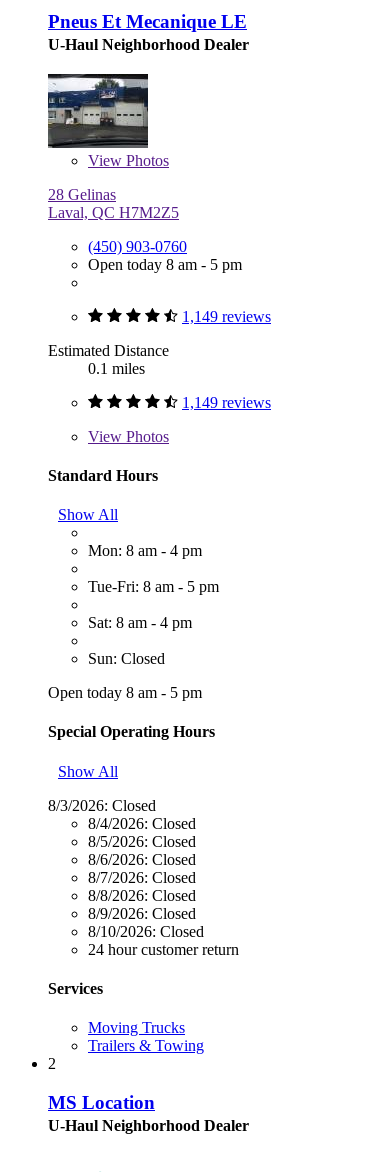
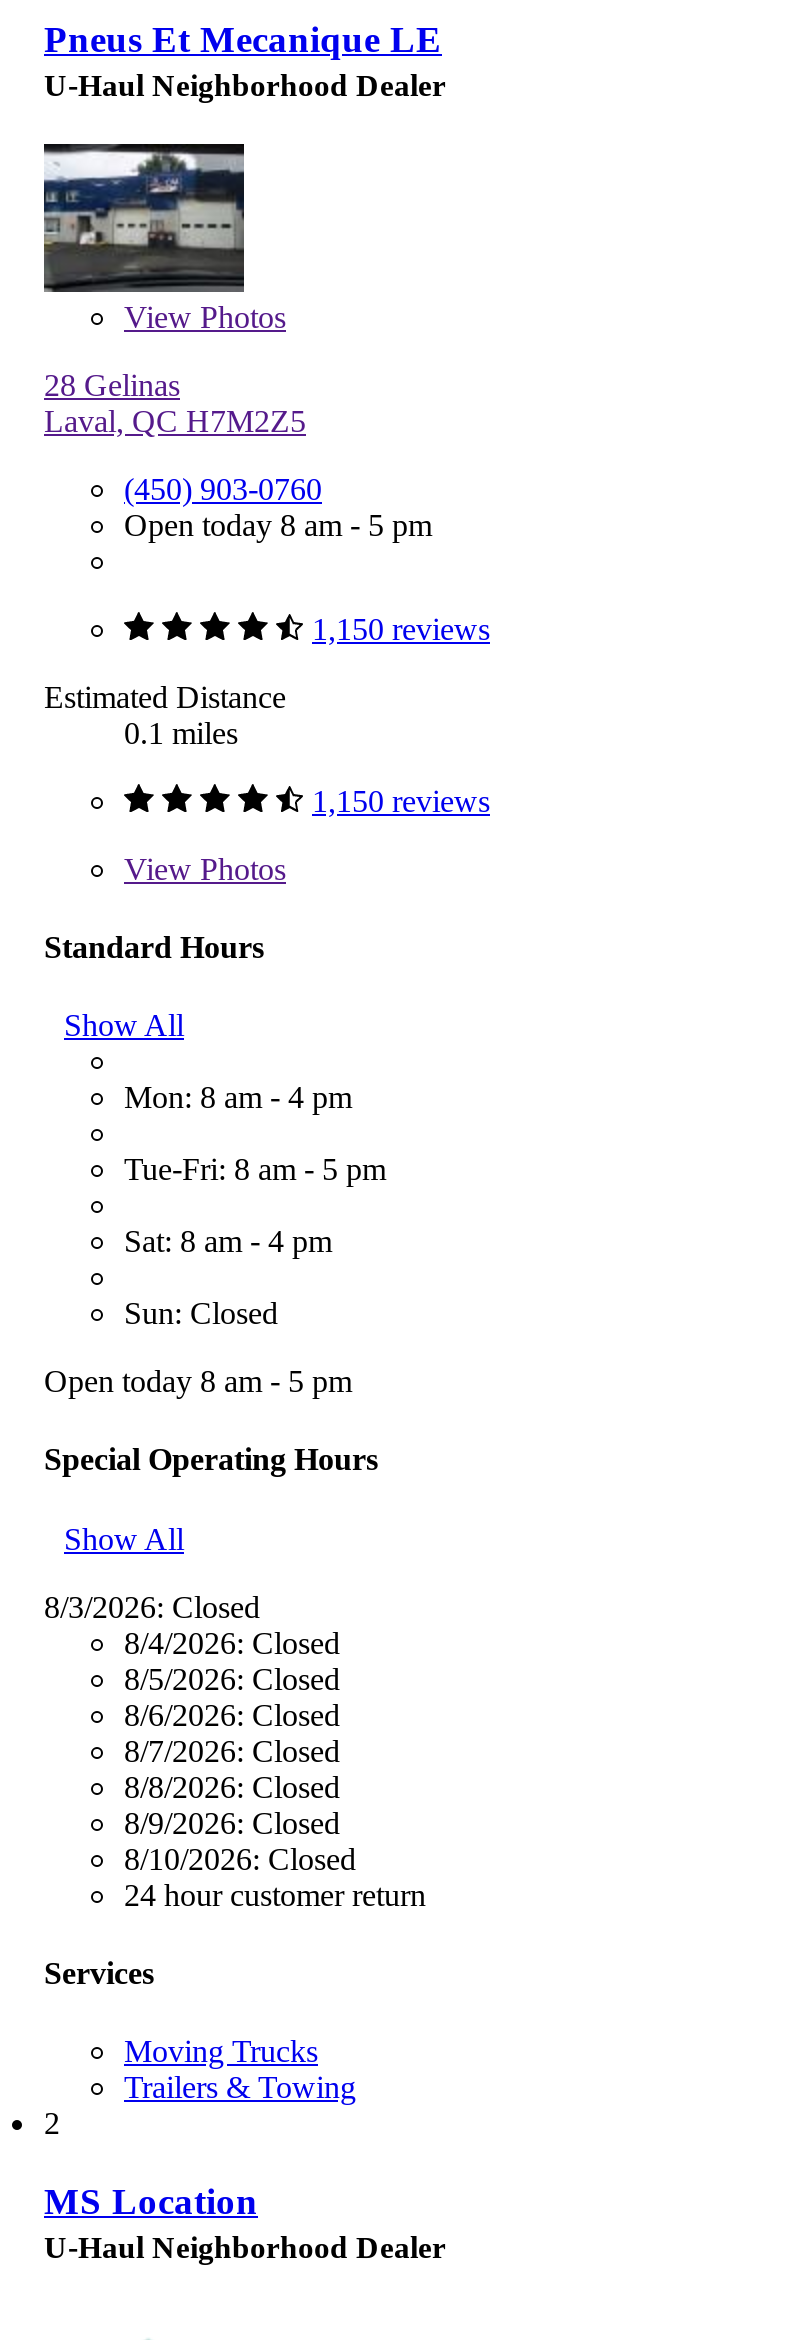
- 1,149 reviews
+ 1,150 reviews

- 1,149 reviews
+ 1,150 reviews
